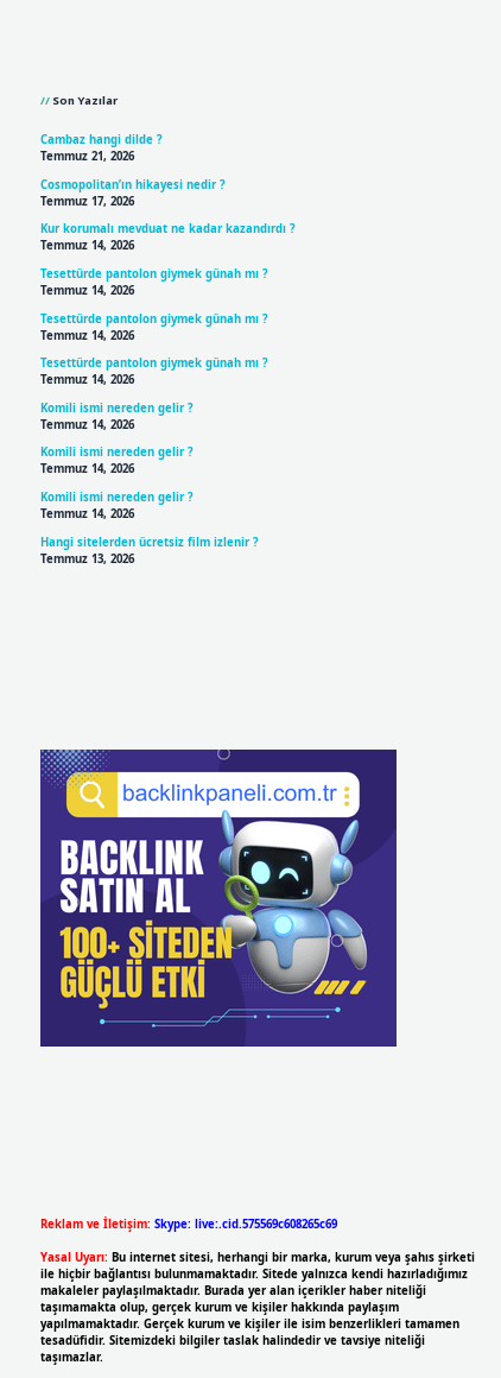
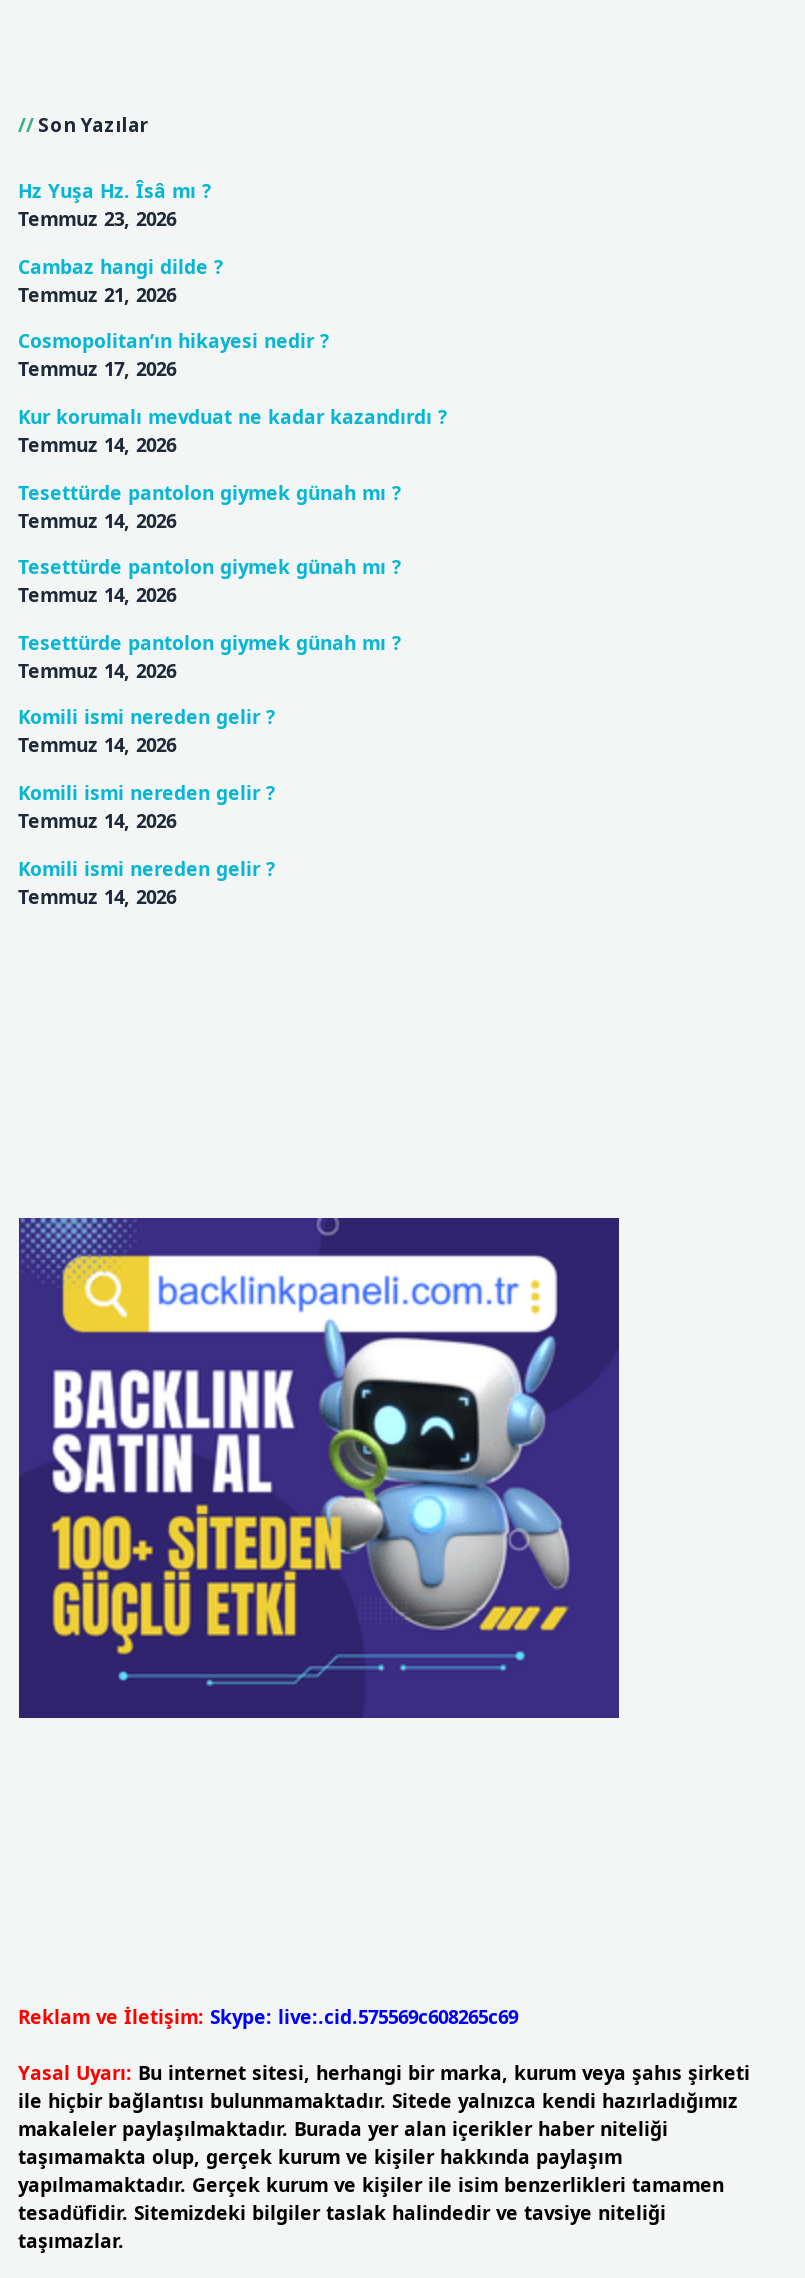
+ Hz Yuşa Hz. Îsâ mı ?
+ Temmuz 23, 2026

moved down: Cambaz hangi dilde ? | Temmuz 21, 2026 | Cosmopolitan’ın hikayesi nedir ? | ... | Komili ismi nereden gelir ? | Temmuz 14, 2026

- Hangi sitelerden ücretsiz film izlenir ?
- Temmuz 13, 2026
